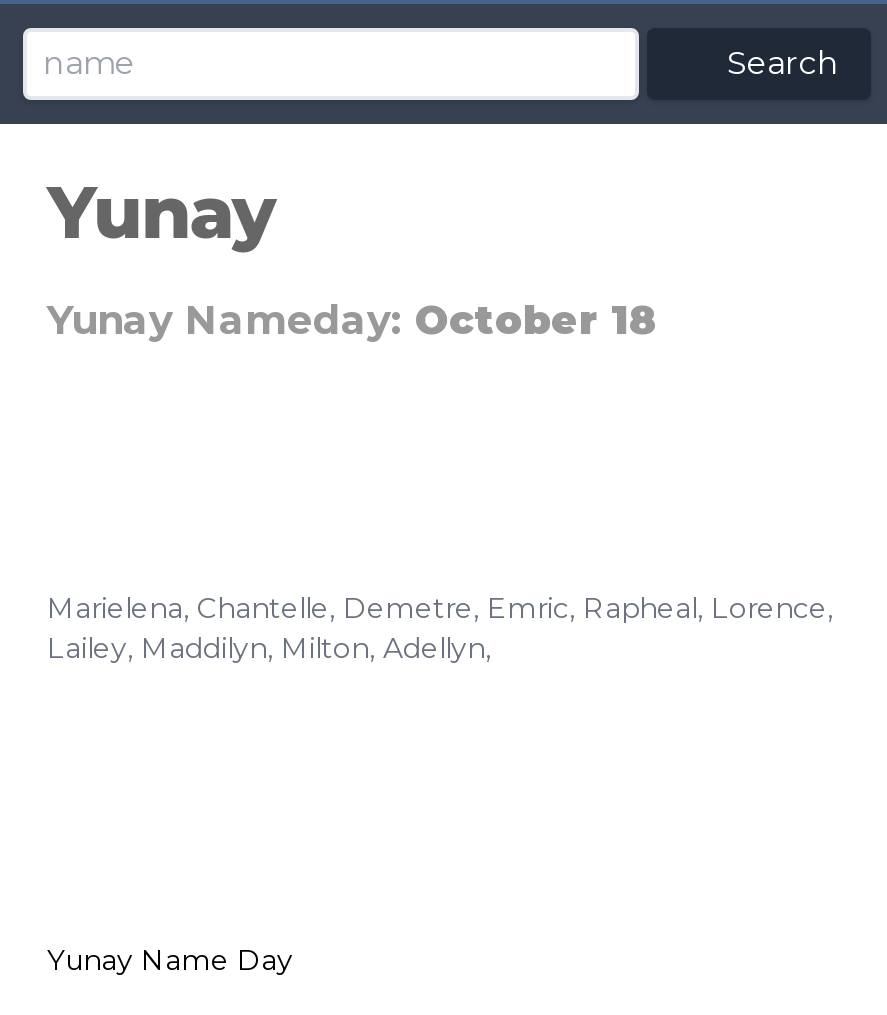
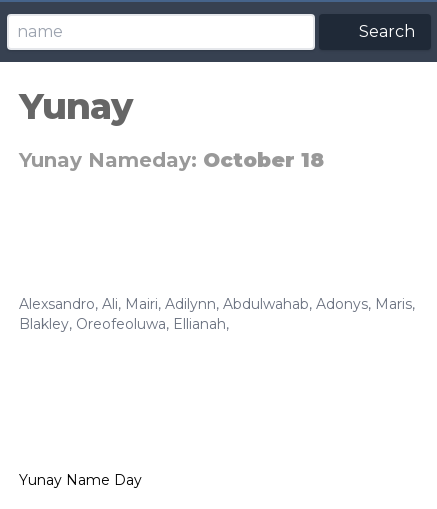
- Marielena, Chantelle, Demetre, Emric, Rapheal, Lorence,
- Lailey, Maddilyn, Milton, Adellyn,
+ Alexsandro, Ali, Mairi, Adilynn, Abdulwahab, Adonys, Maris,
+ Blakley, Oreofeoluwa, Ellianah,
